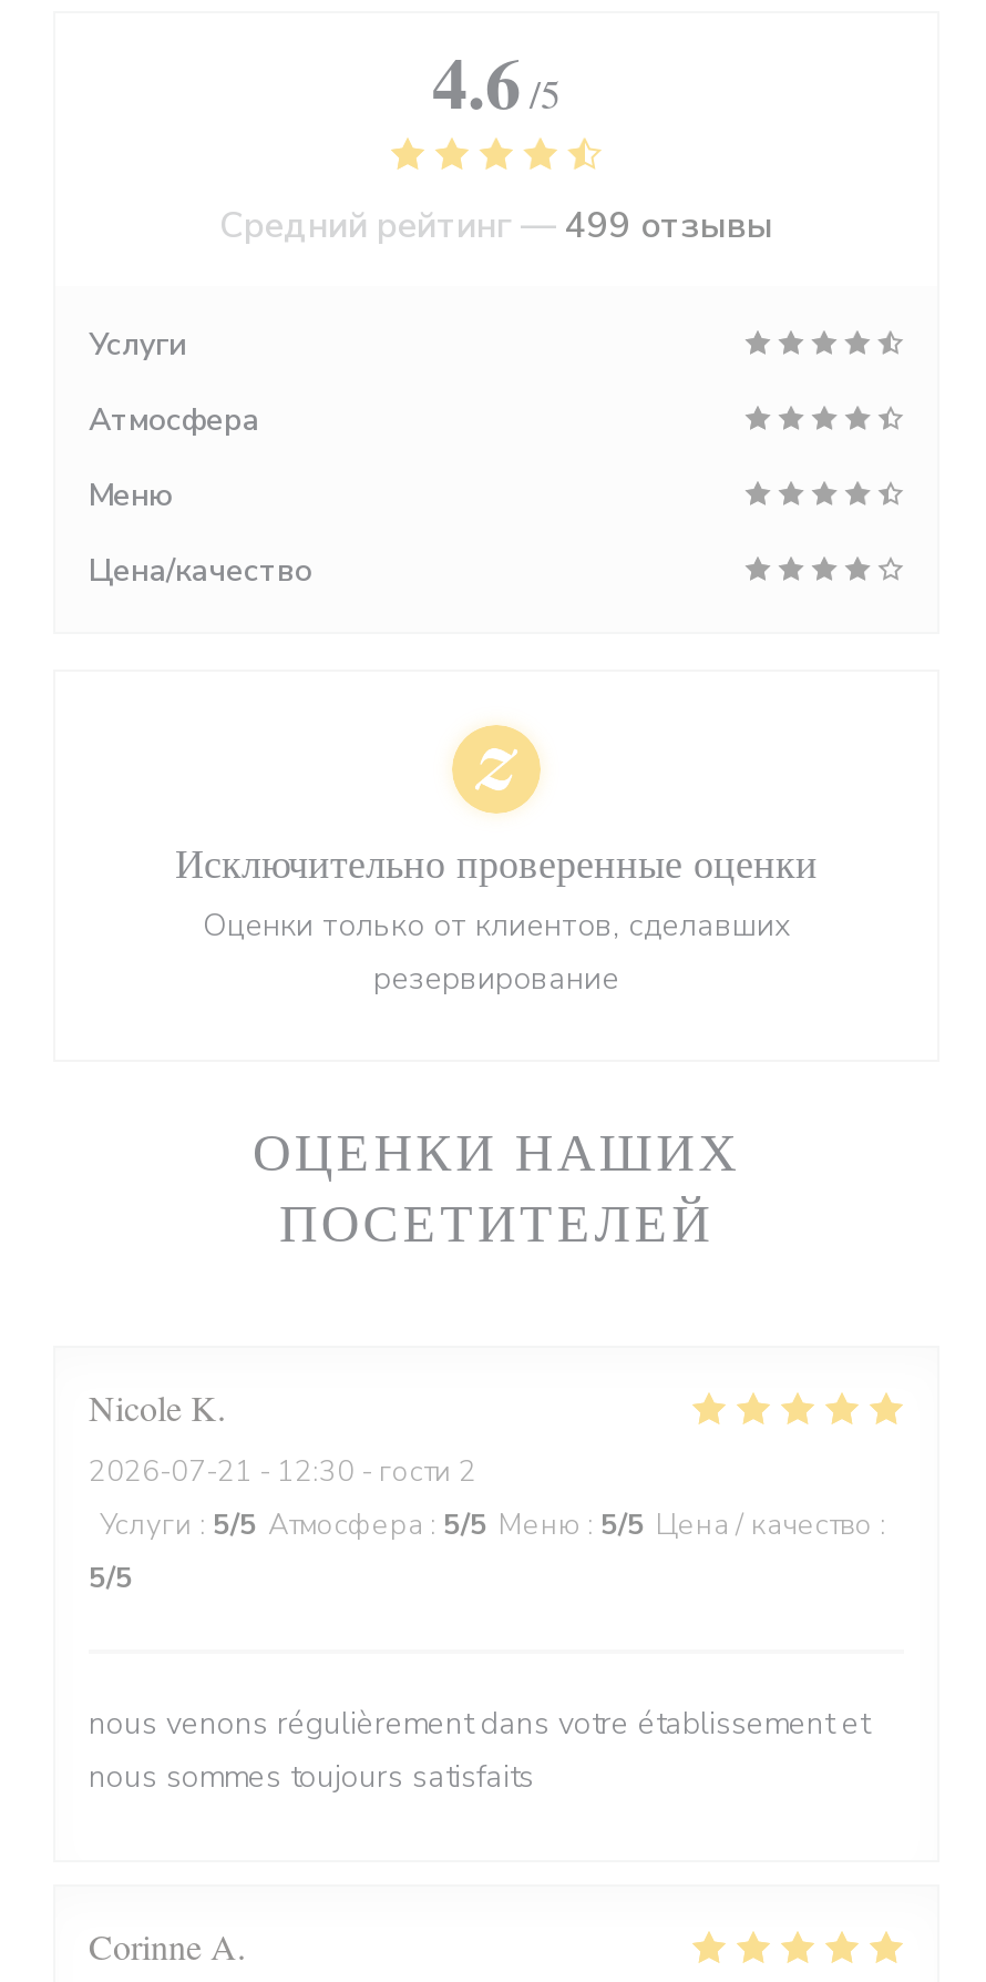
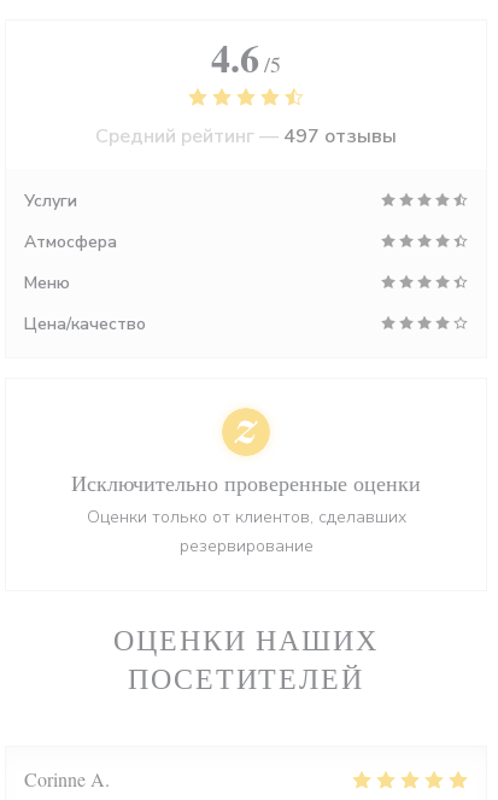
- Средний рейтинг — 499 отзывы
+ Средний рейтинг — 497 отзывы

- Nicole K
- 2026-07-21 - 12:30 - гости 2
- Услуги: 5/5 Атмосфера: 5/5 Меню: 5/5 Цена / качество:
- 5/5
- nous venons régulièrement dans votre établissement et
- nous sommes toujours satisfaits
